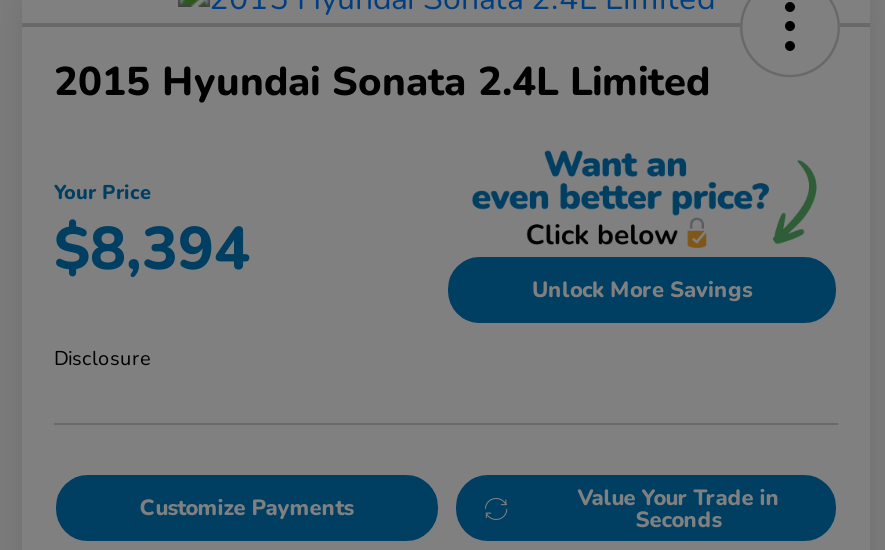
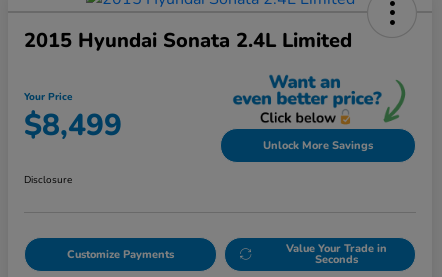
- $8,394
+ $8,499
